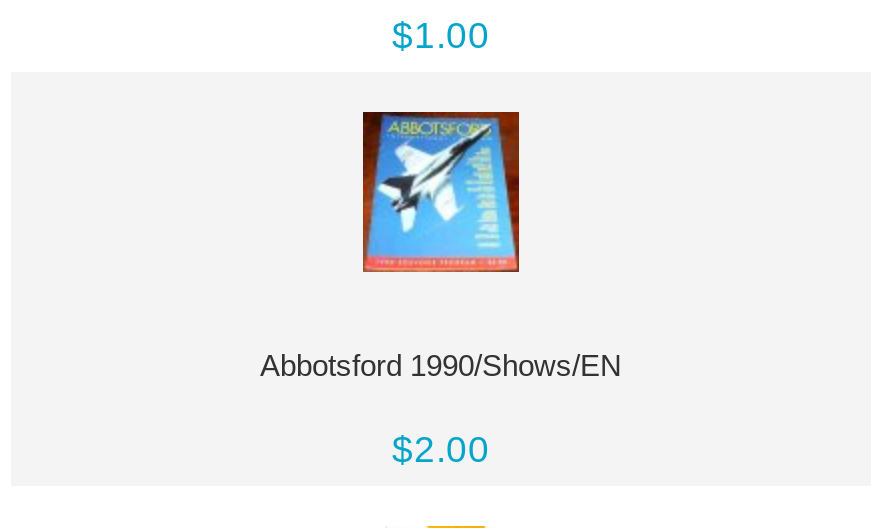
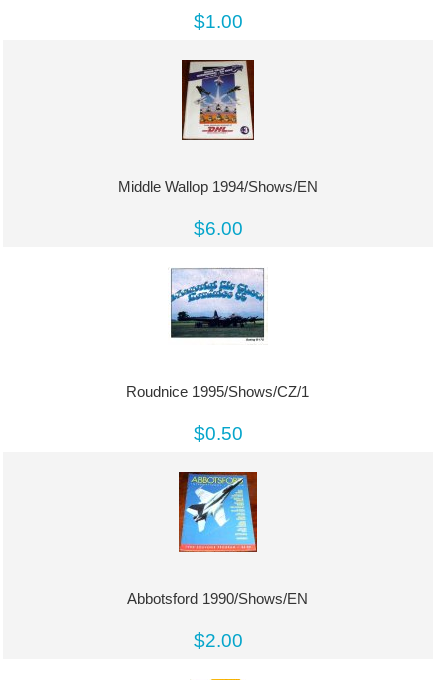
+ [image]
+ Middle Wallop 1994/Shows/EN
+ $6.00

+ Roudnice 1995/Shows/CZ/1
+ $0.50

+ [image]
